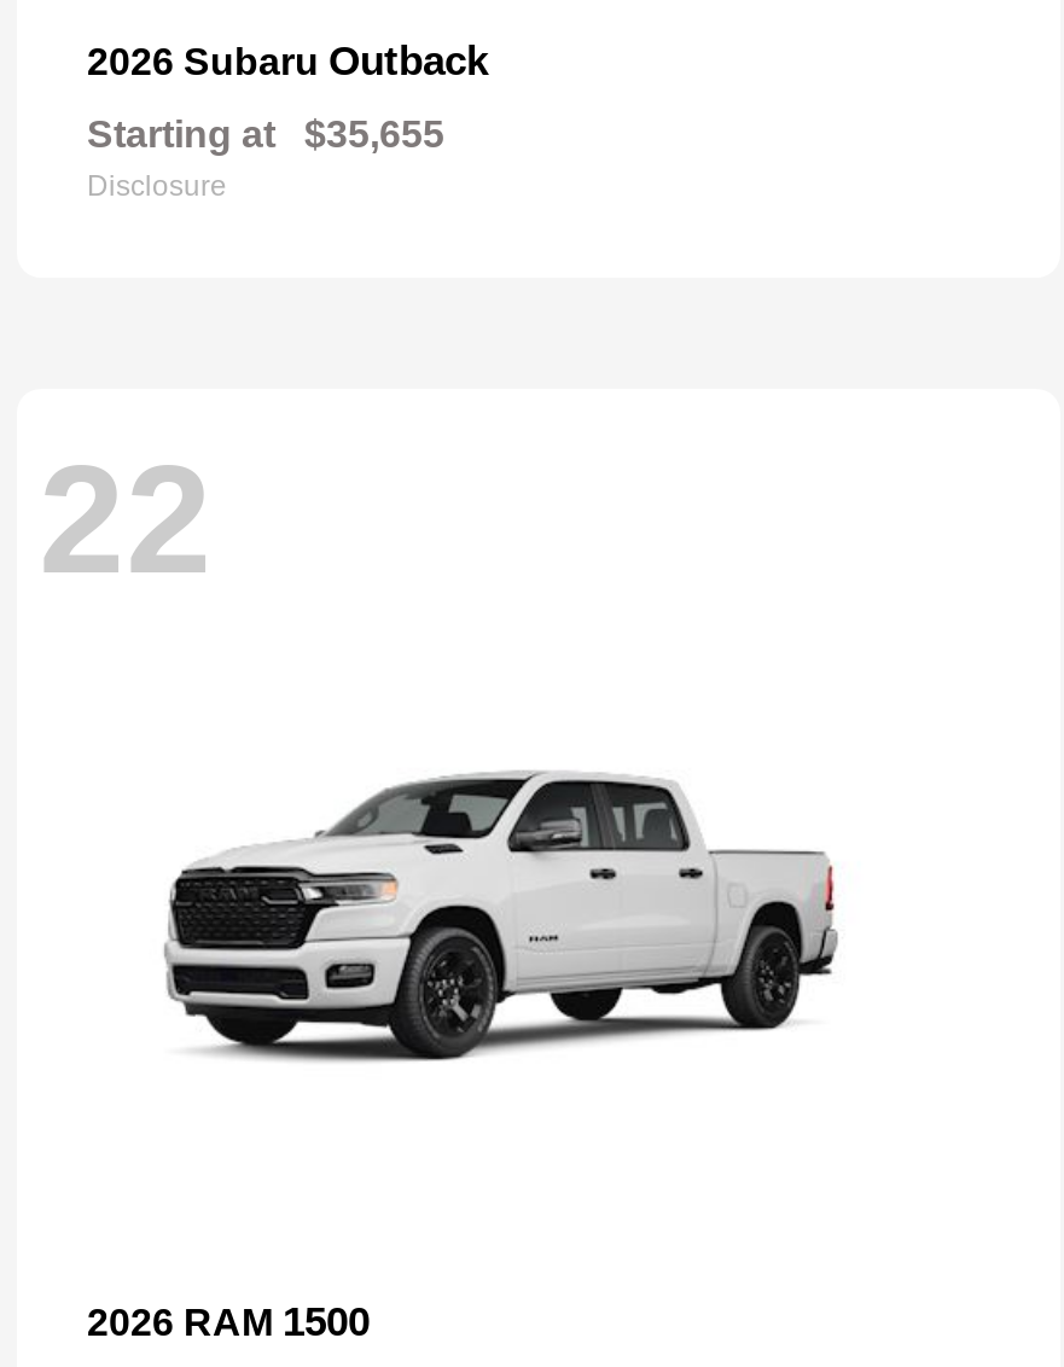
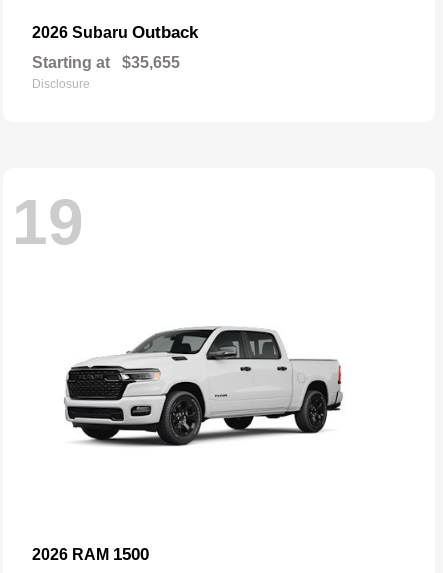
- 22
+ 19
